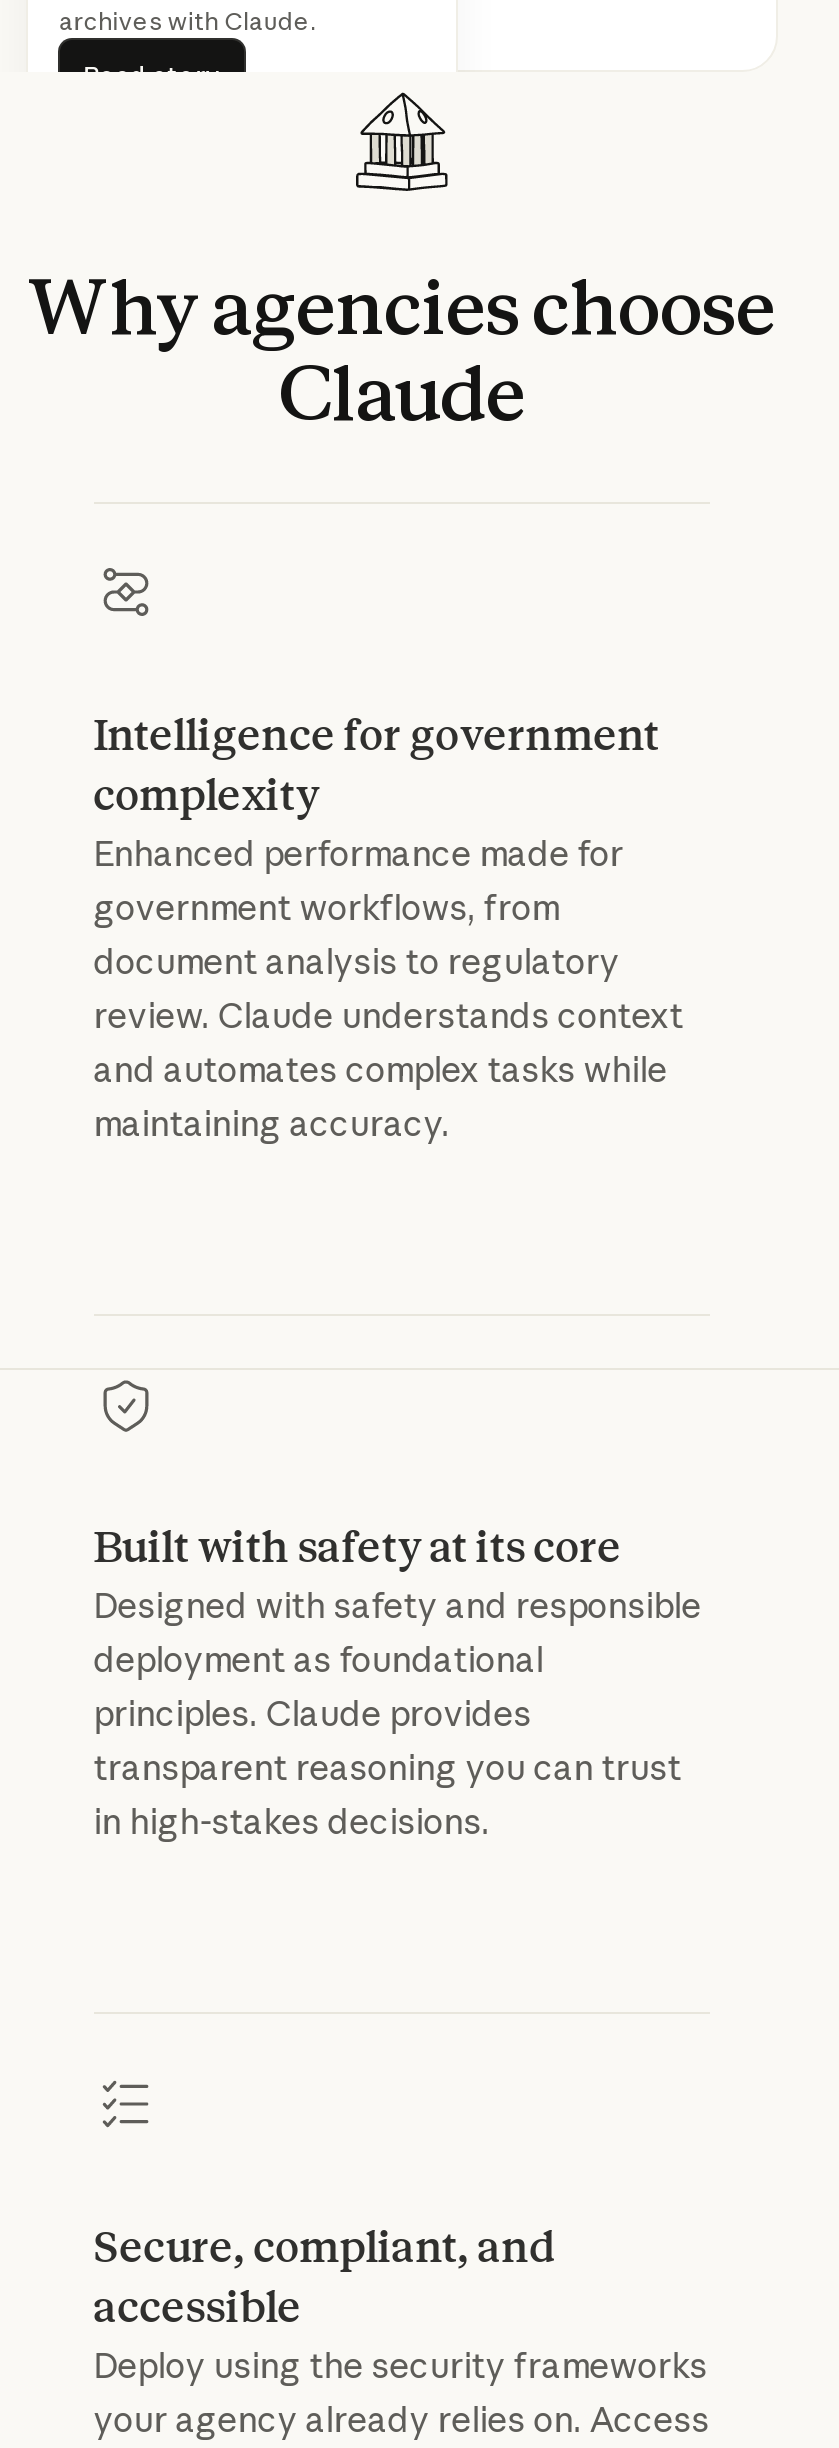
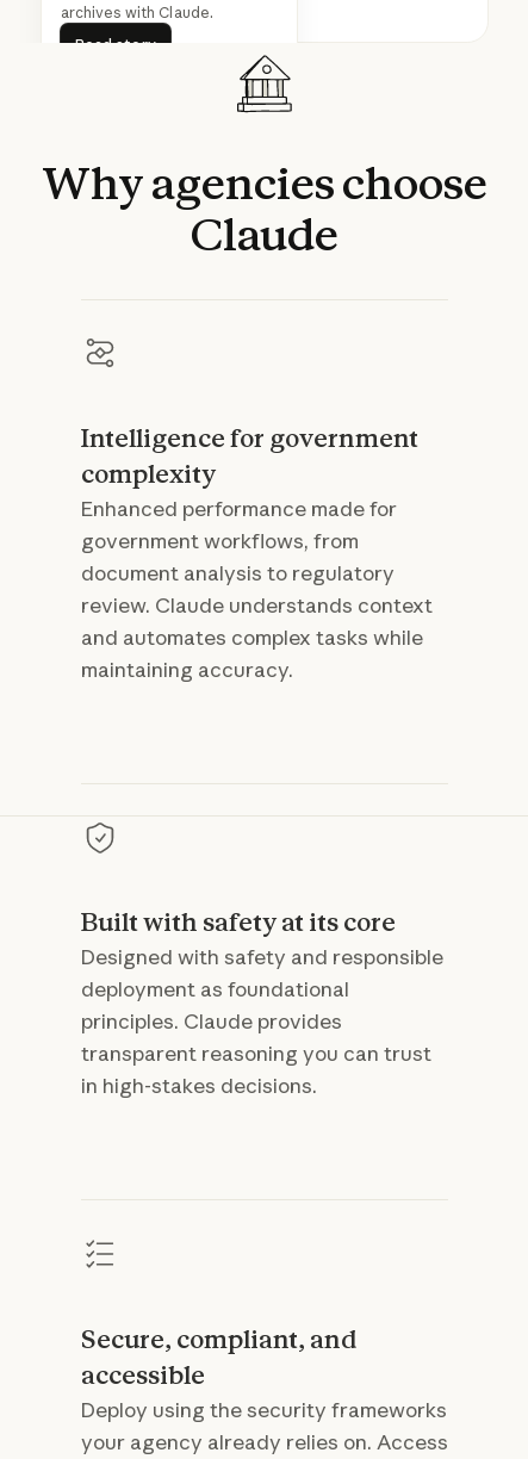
- [image]
+ [image]
